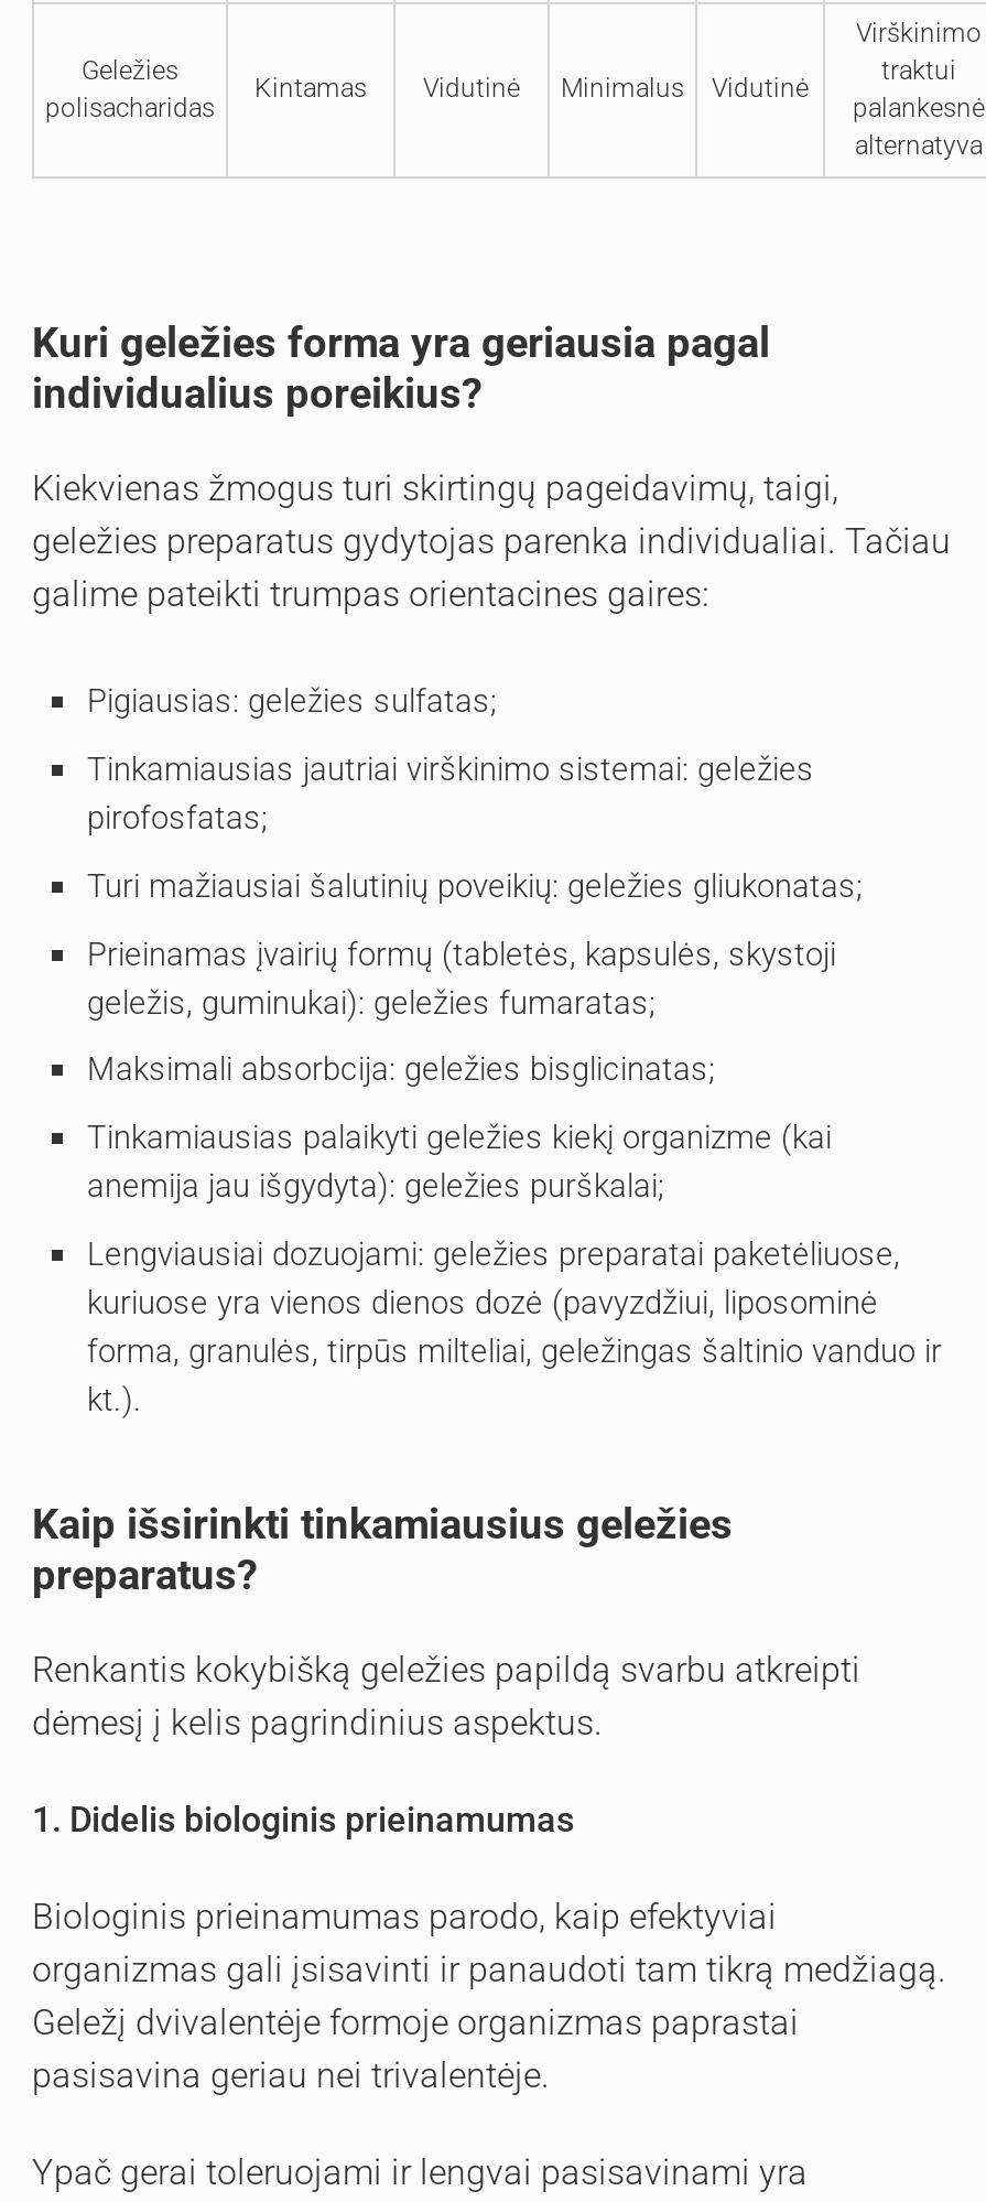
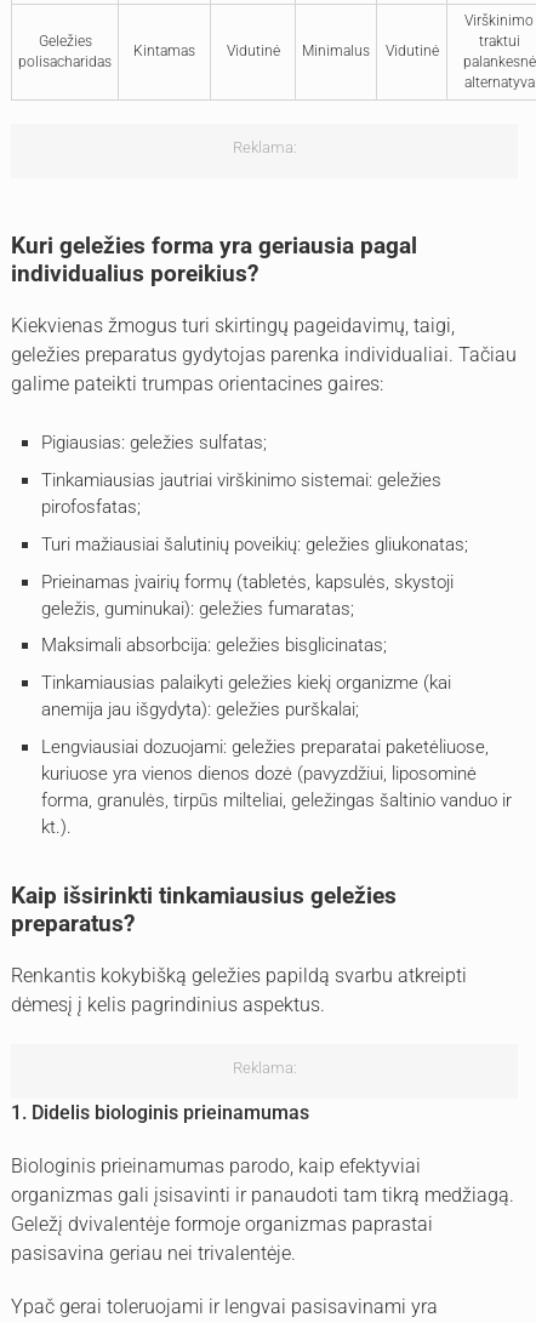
+ Reklama:

+ Reklama:
